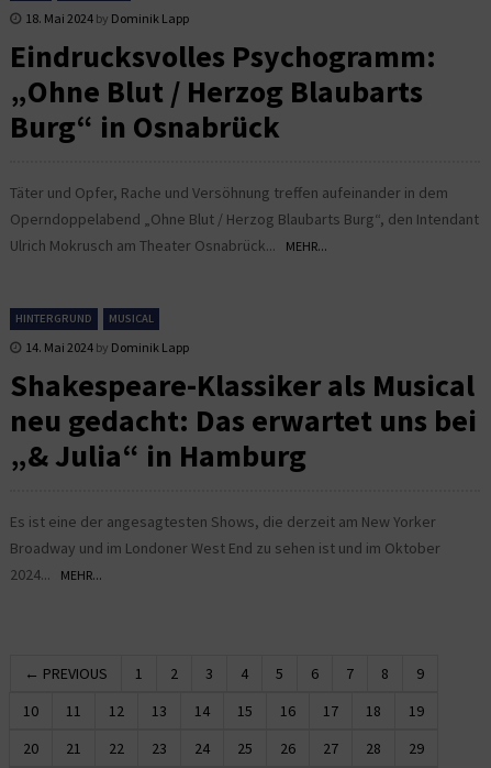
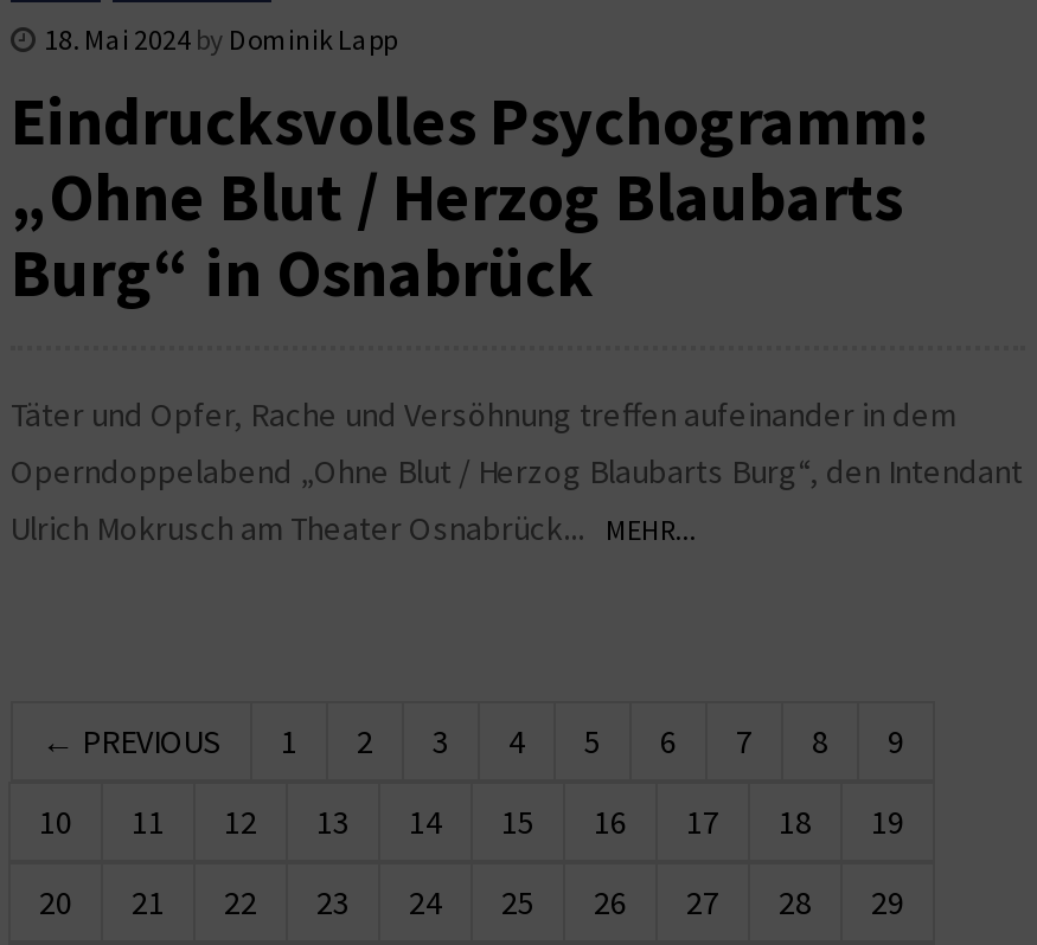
- HINTERGRUND
- MUSICAL
- 14. Mai 2024 by Dominik Lapp
- Shakespeare-Klassiker als Musical
- neu gedacht: Das erwartet uns bei
- „& Julia“ in Hamburg
- Es ist eine der angesagtesten Shows, die derzeit am New Yorker
- Broadway und im Londoner West End zu sehen ist und im Oktober
- 2024... MEHR...
